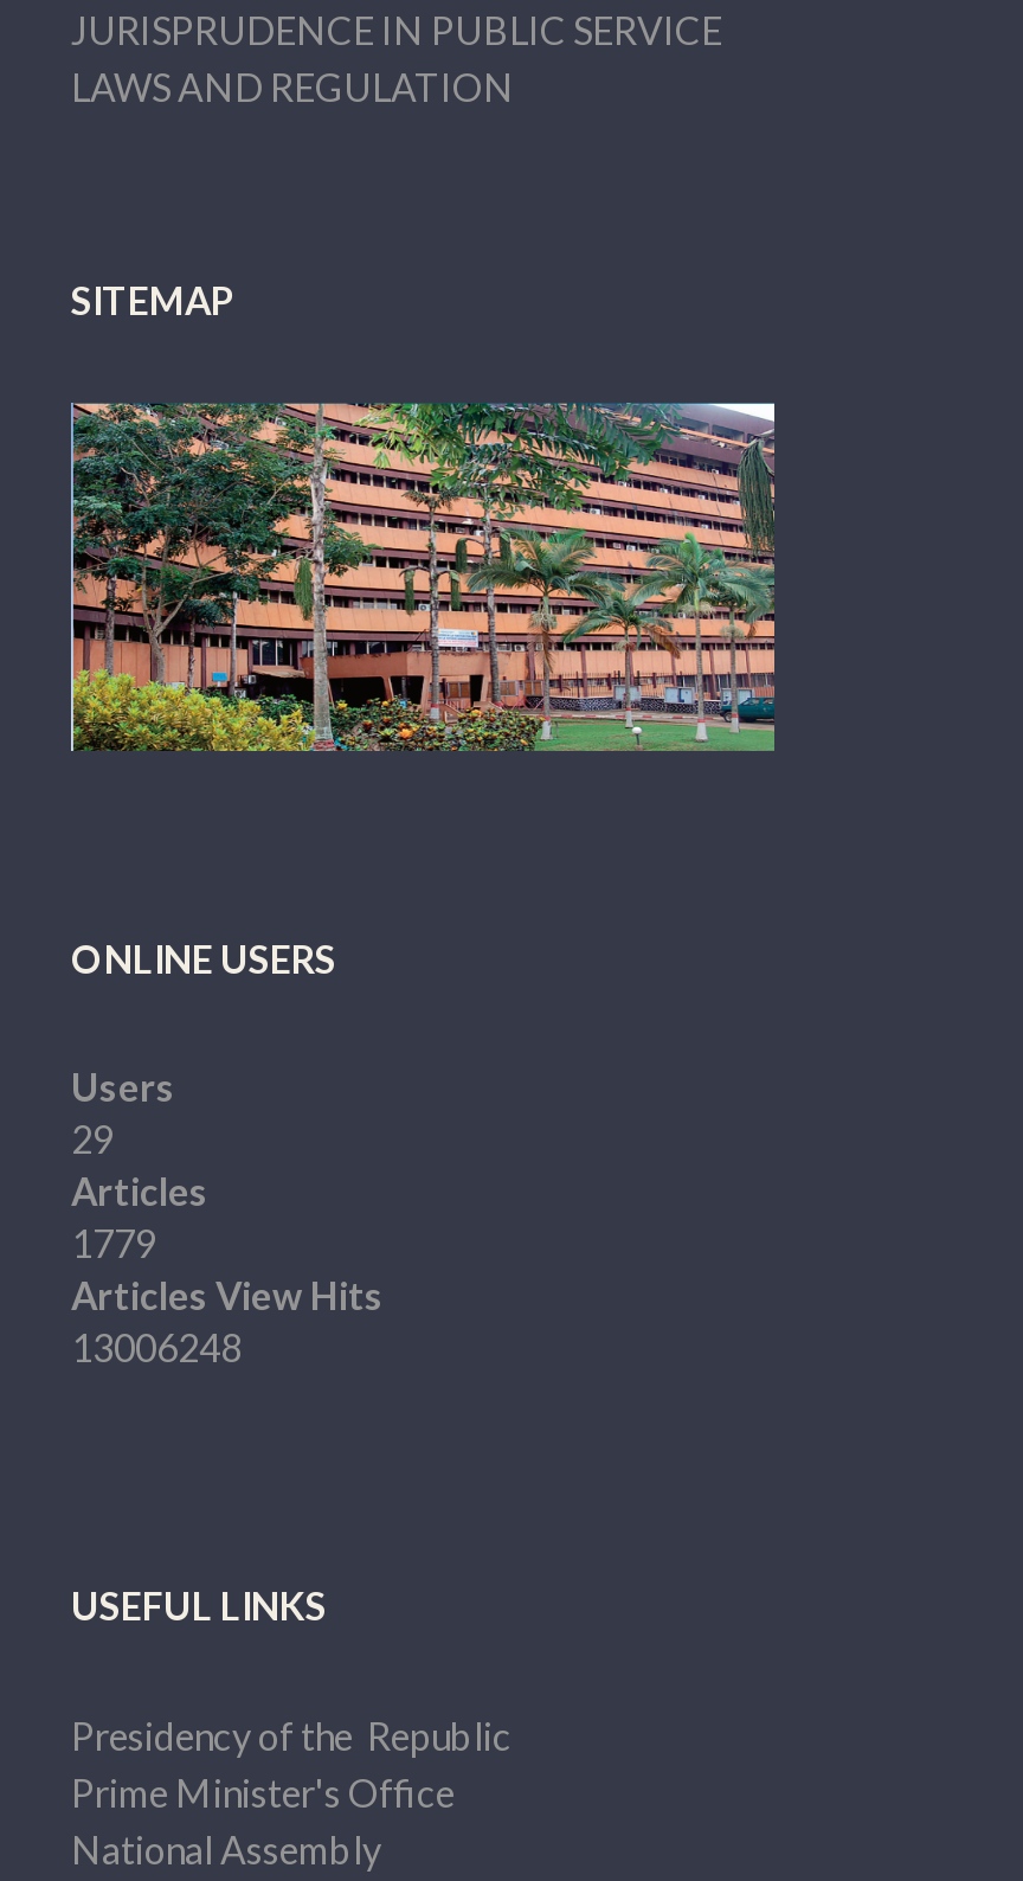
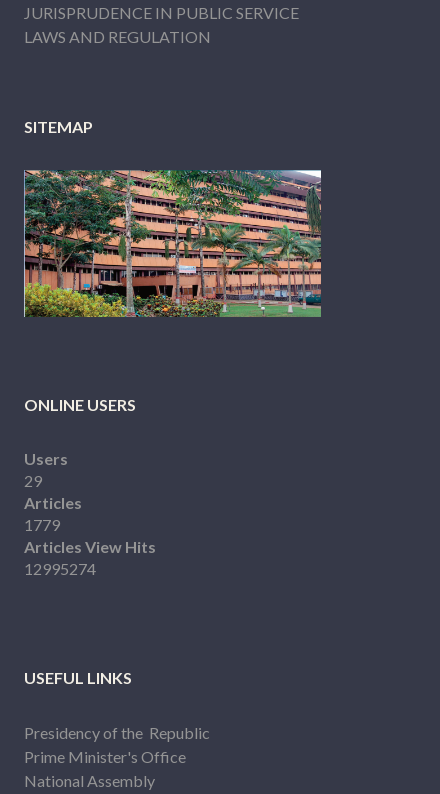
- 13006248
+ 12995274
